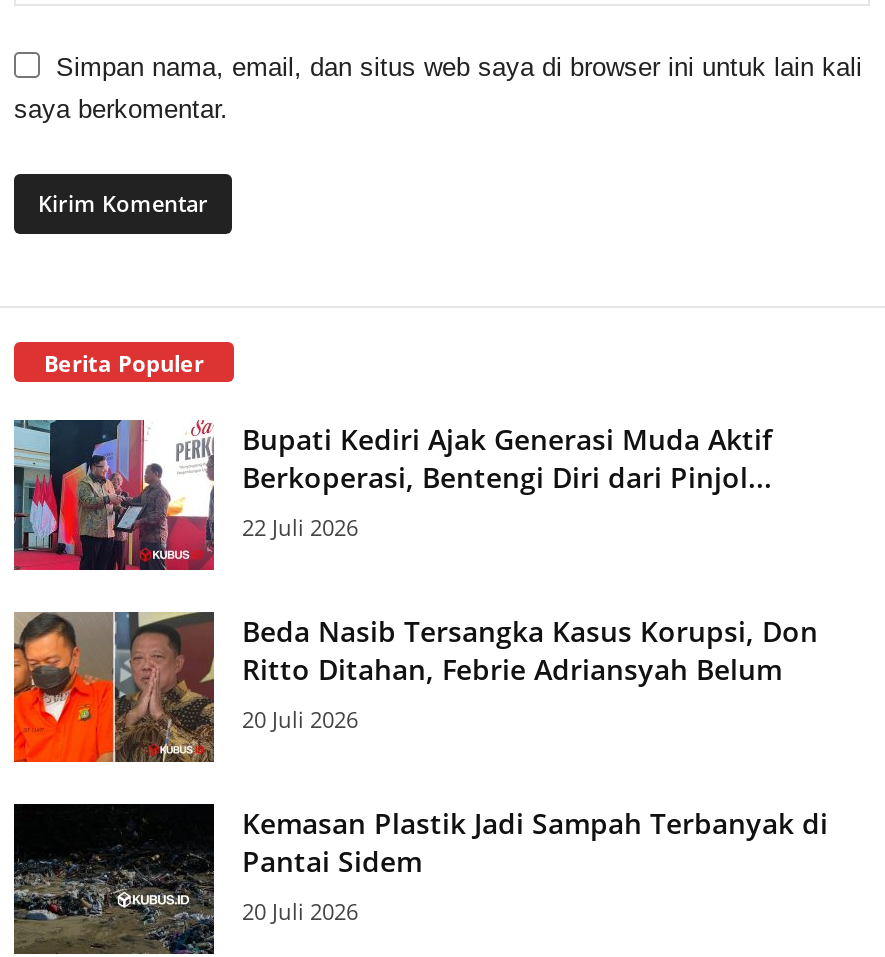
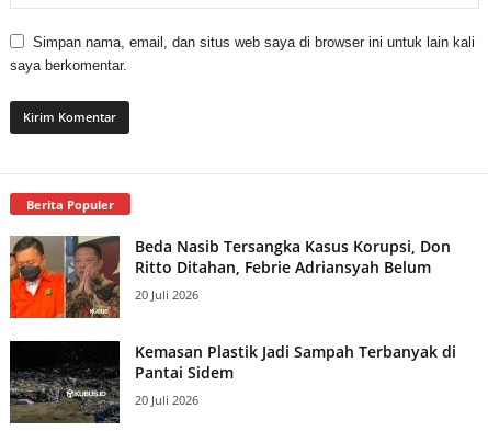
- [image]
- Bupati Kediri Ajak Generasi Muda Aktif
- Berkoperasi, Bentengi Diri dari Pinjol...
- 22 Juli 2026
